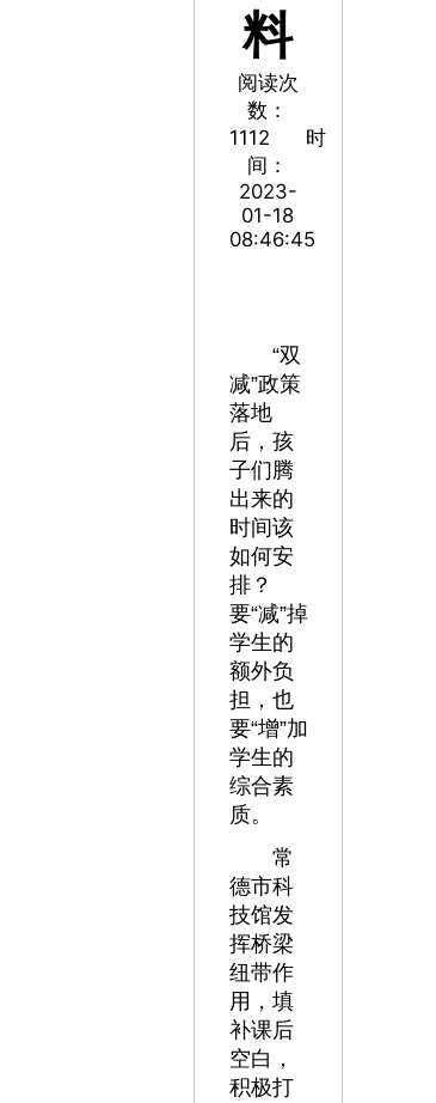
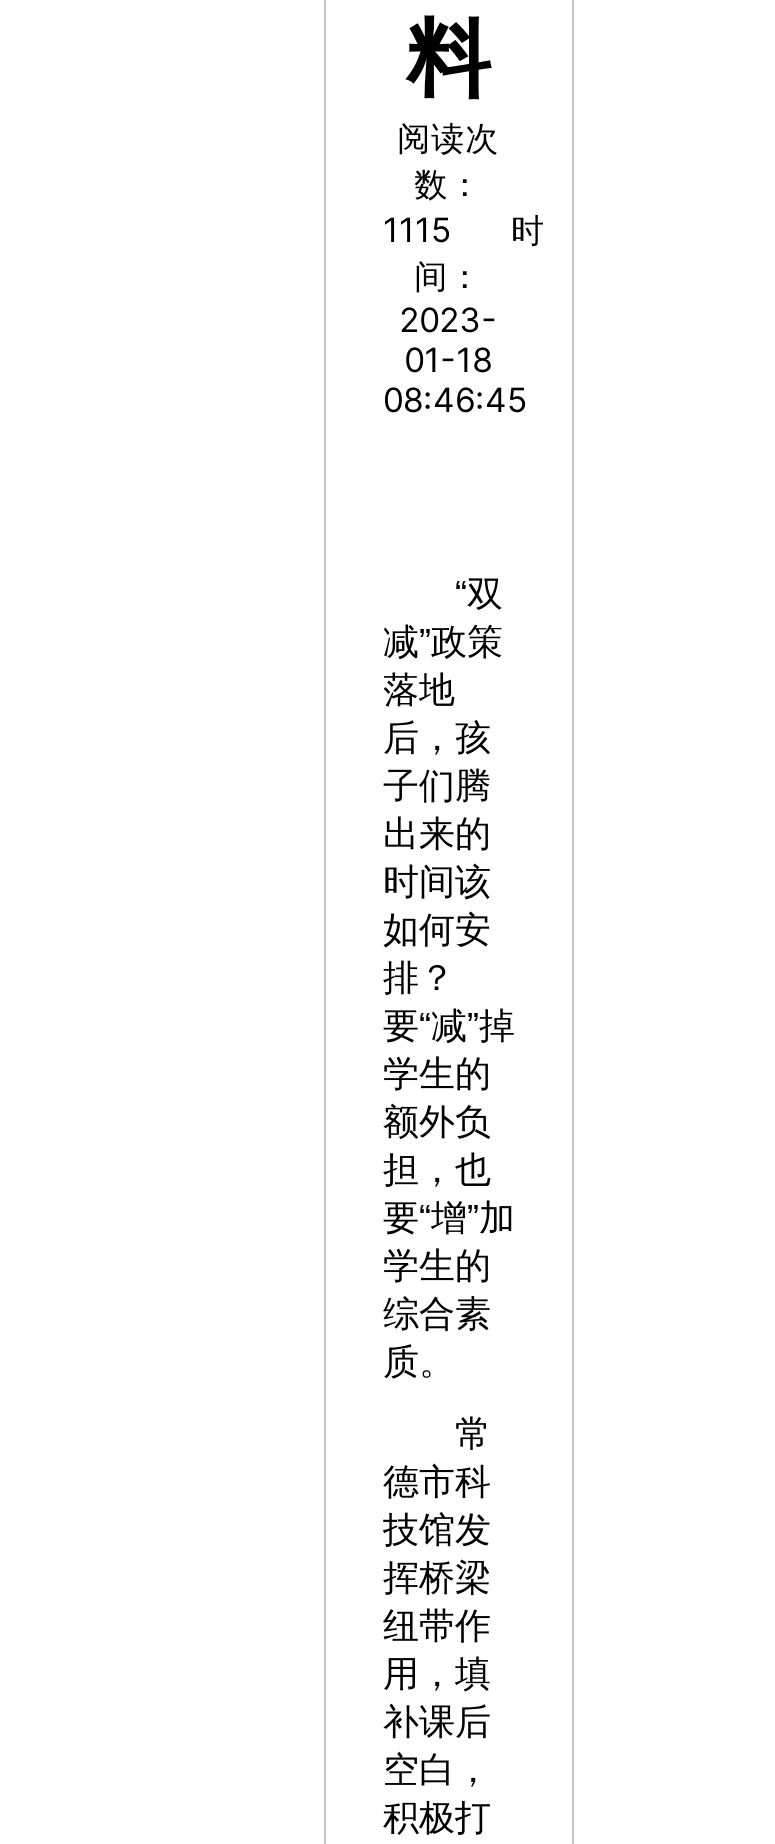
- 1112 时
+ 1115 时
